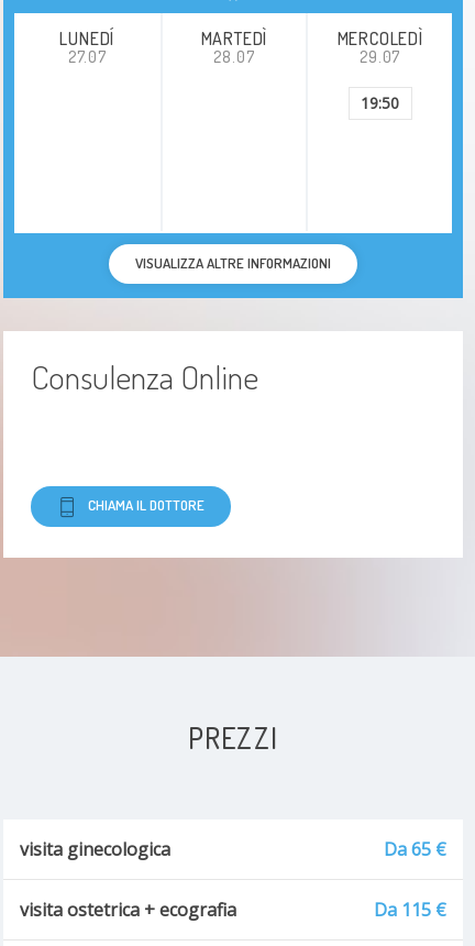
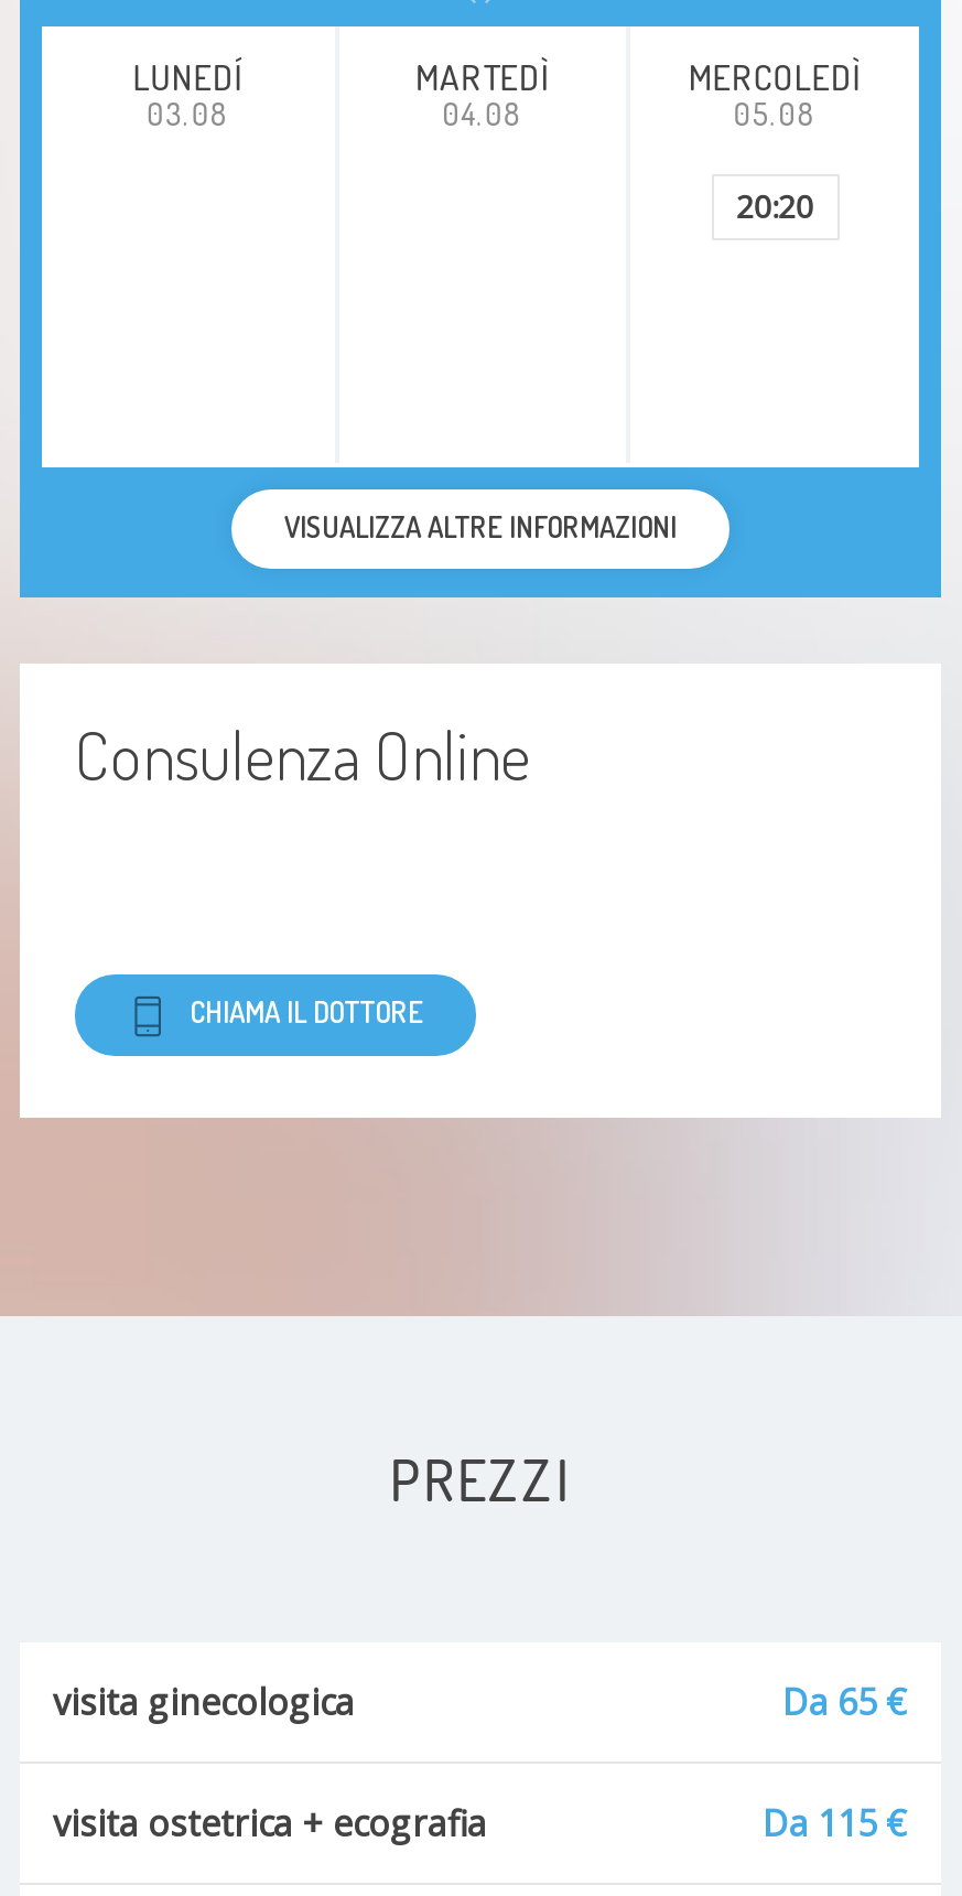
- 27.07
+ 03.08

- 28.07
+ 04.08

- 29.07
+ 05.08

- 19:50
+ 20:20
